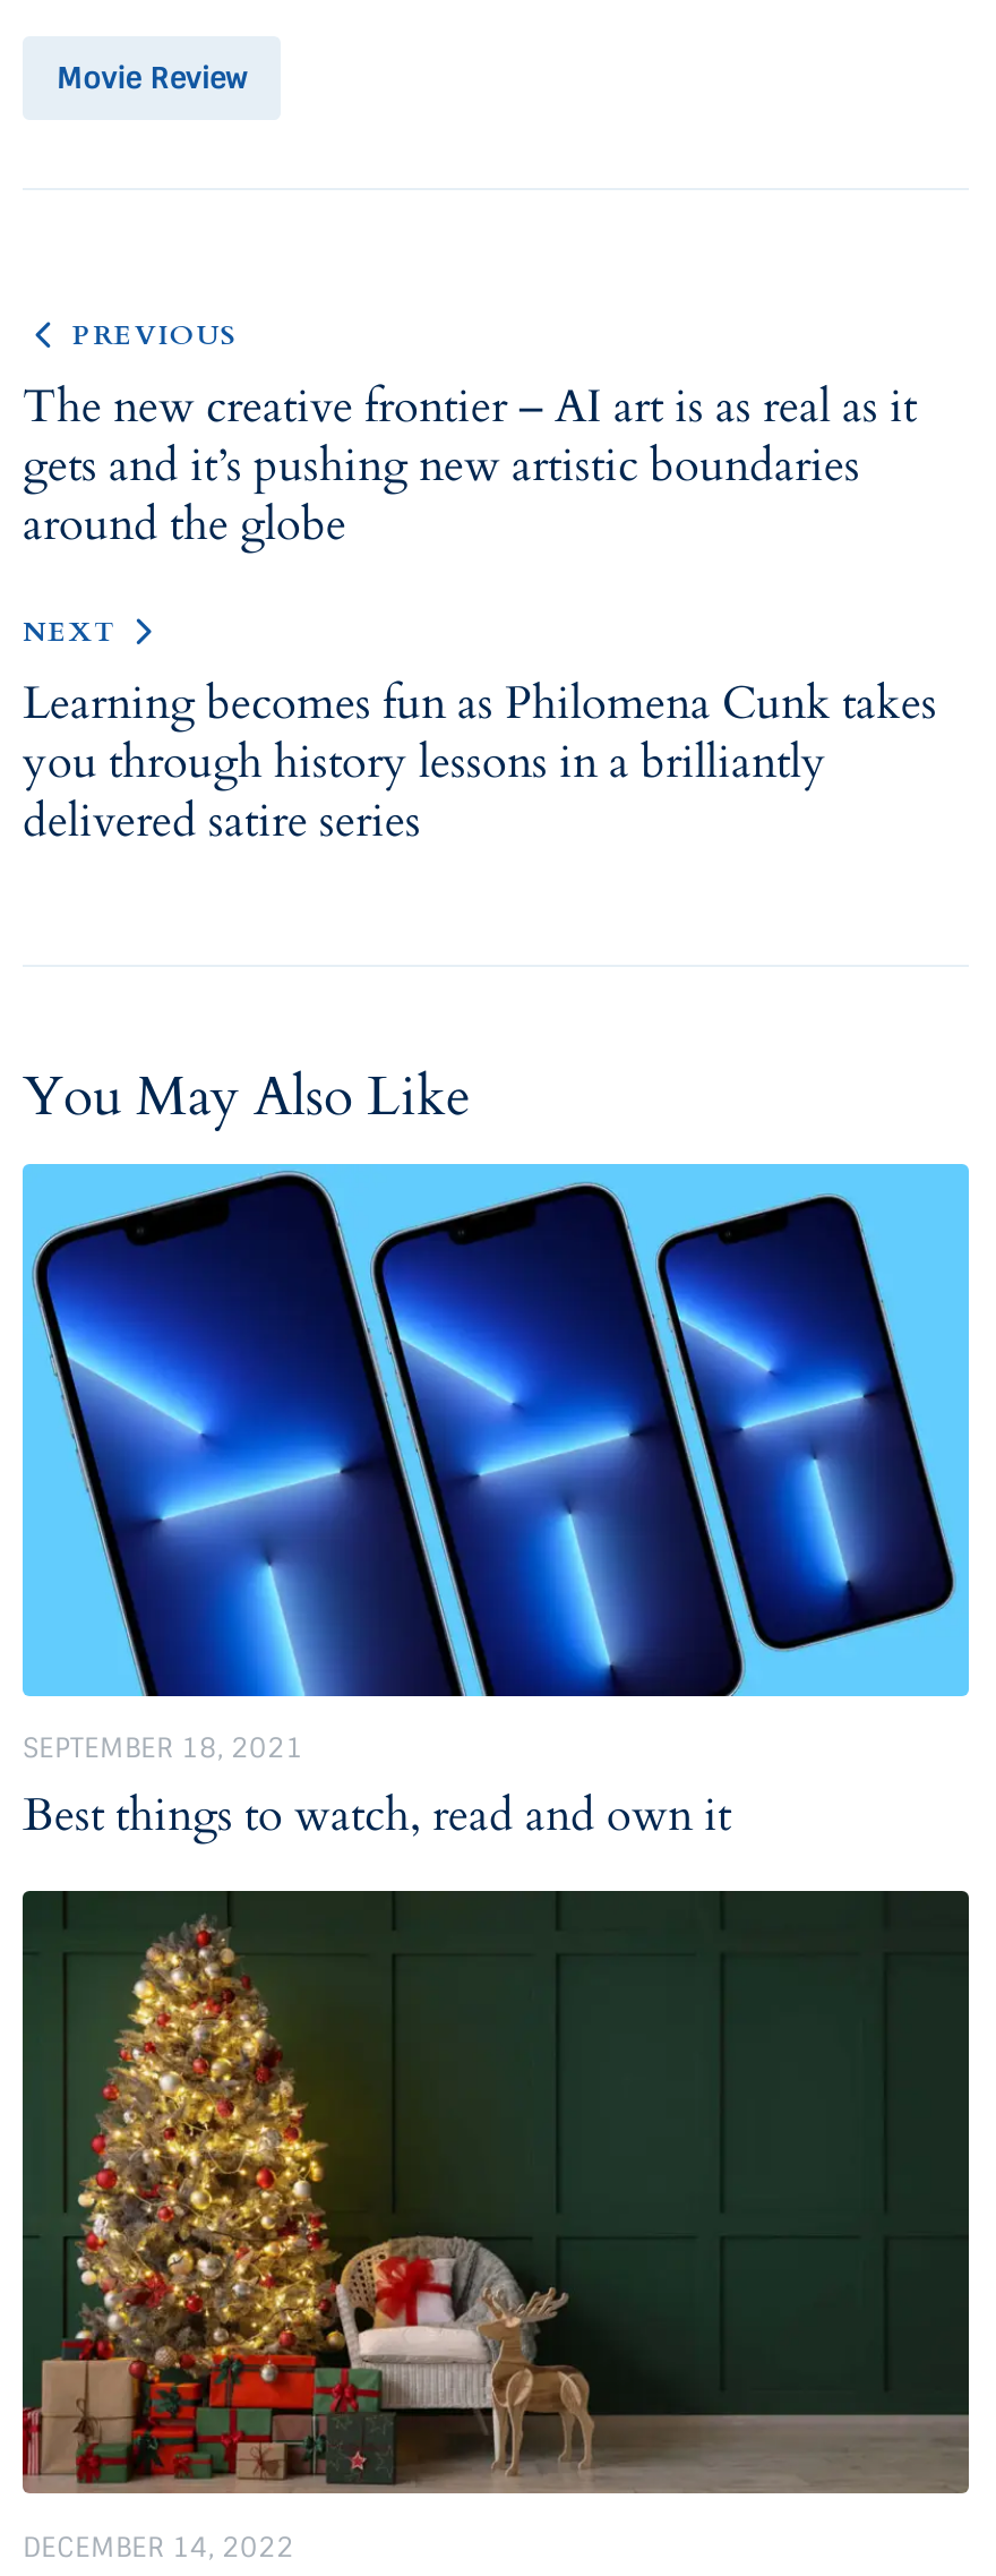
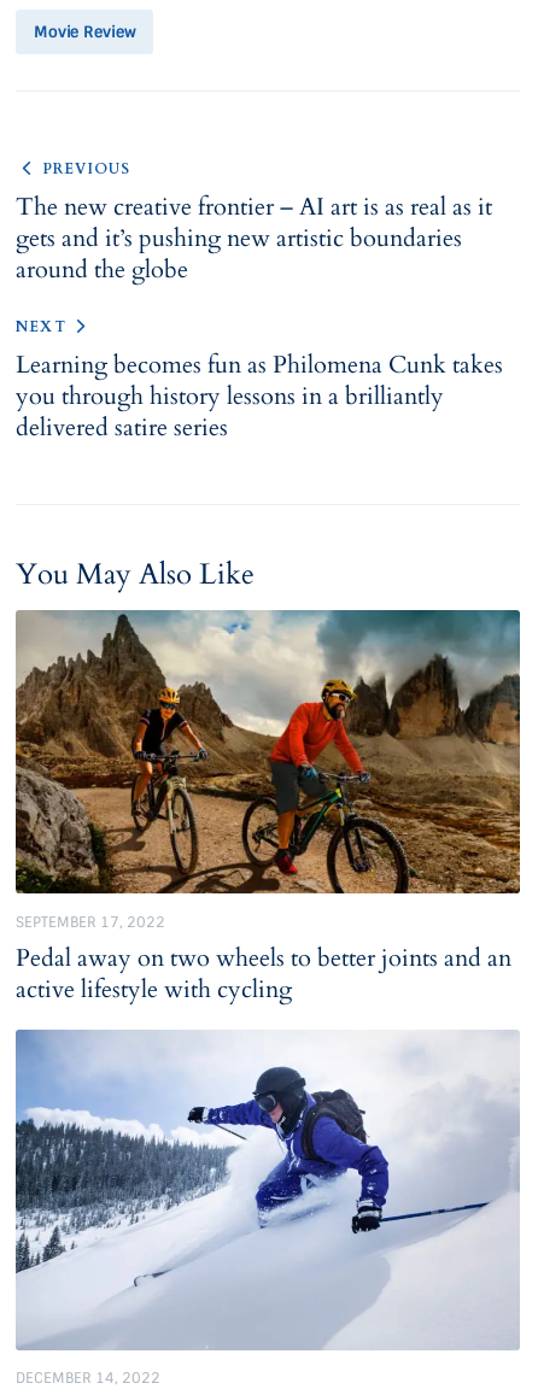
- [image]
- SEPTEMBER 18, 2021
- Best things to watch, read and own it
+ [image]
+ SEPTEMBER 17, 2022
+ Pedal away on two wheels to better joints and an
+ active lifestyle with cycling

- [image]
+ [image]
